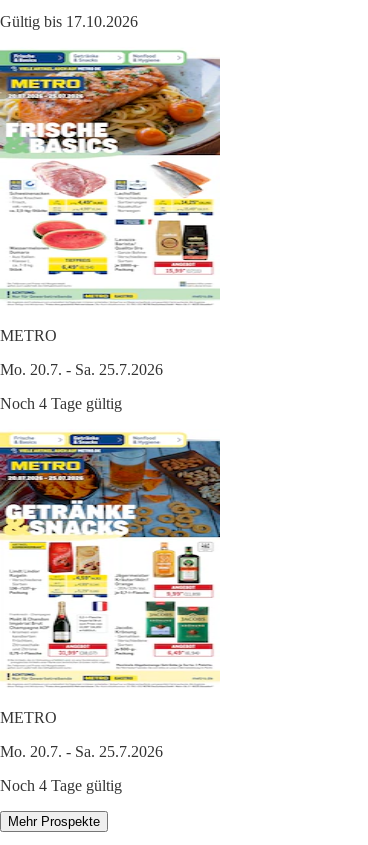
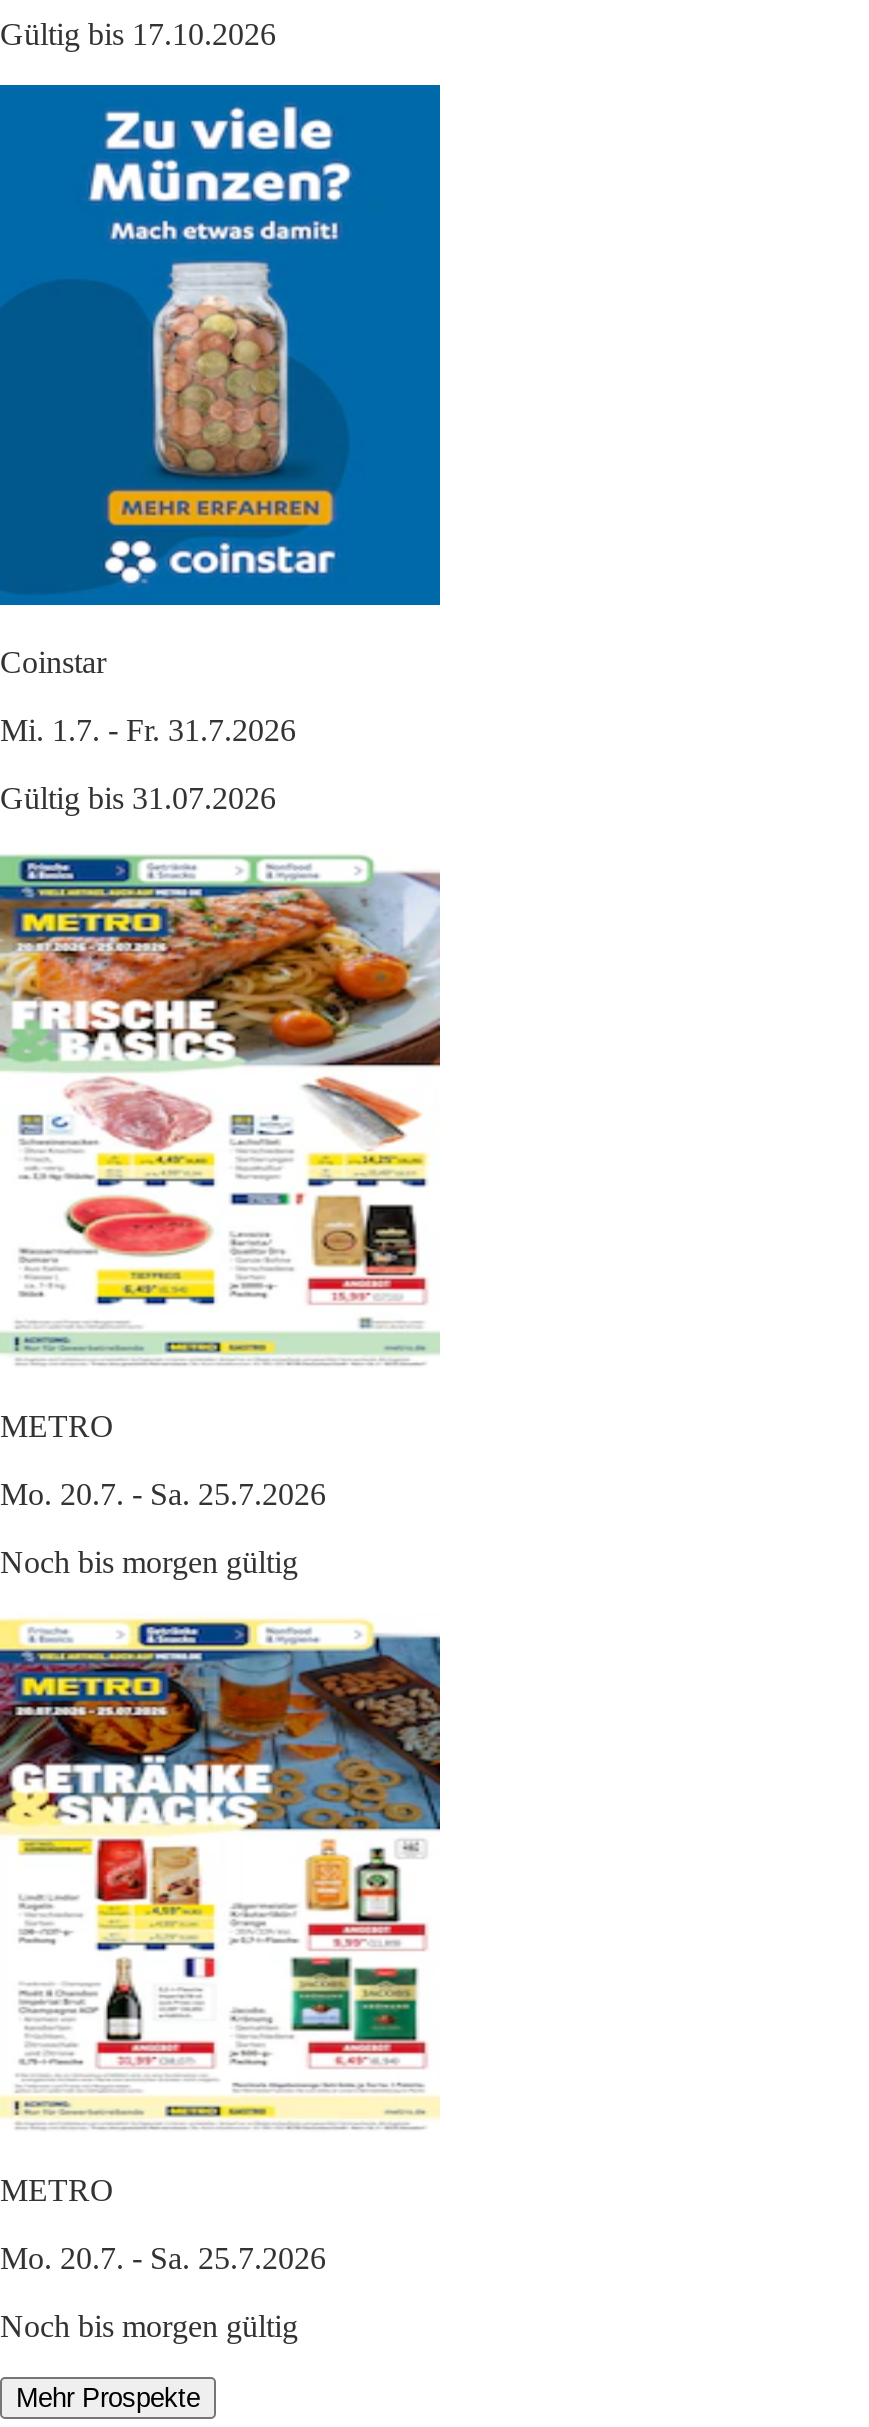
+ [image]
+ Coinstar
+ Mi. 1.7. - Fr. 31.7.2026
+ Gültig bis 31.07.2026

- Noch 4 Tage gültig
+ Noch bis morgen gültig

- Noch 4 Tage gültig
+ Noch bis morgen gültig
